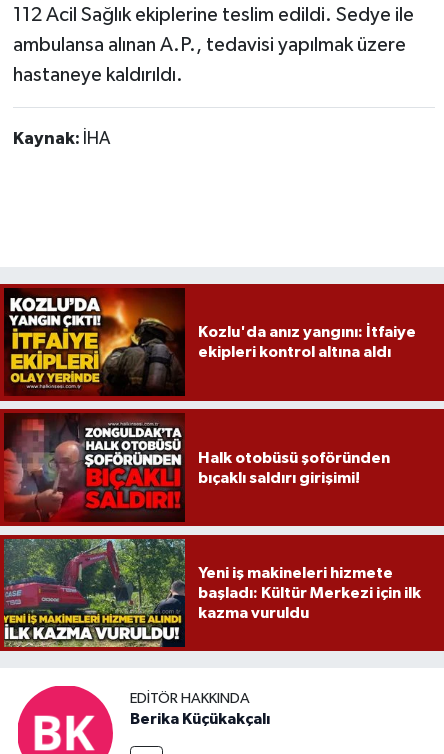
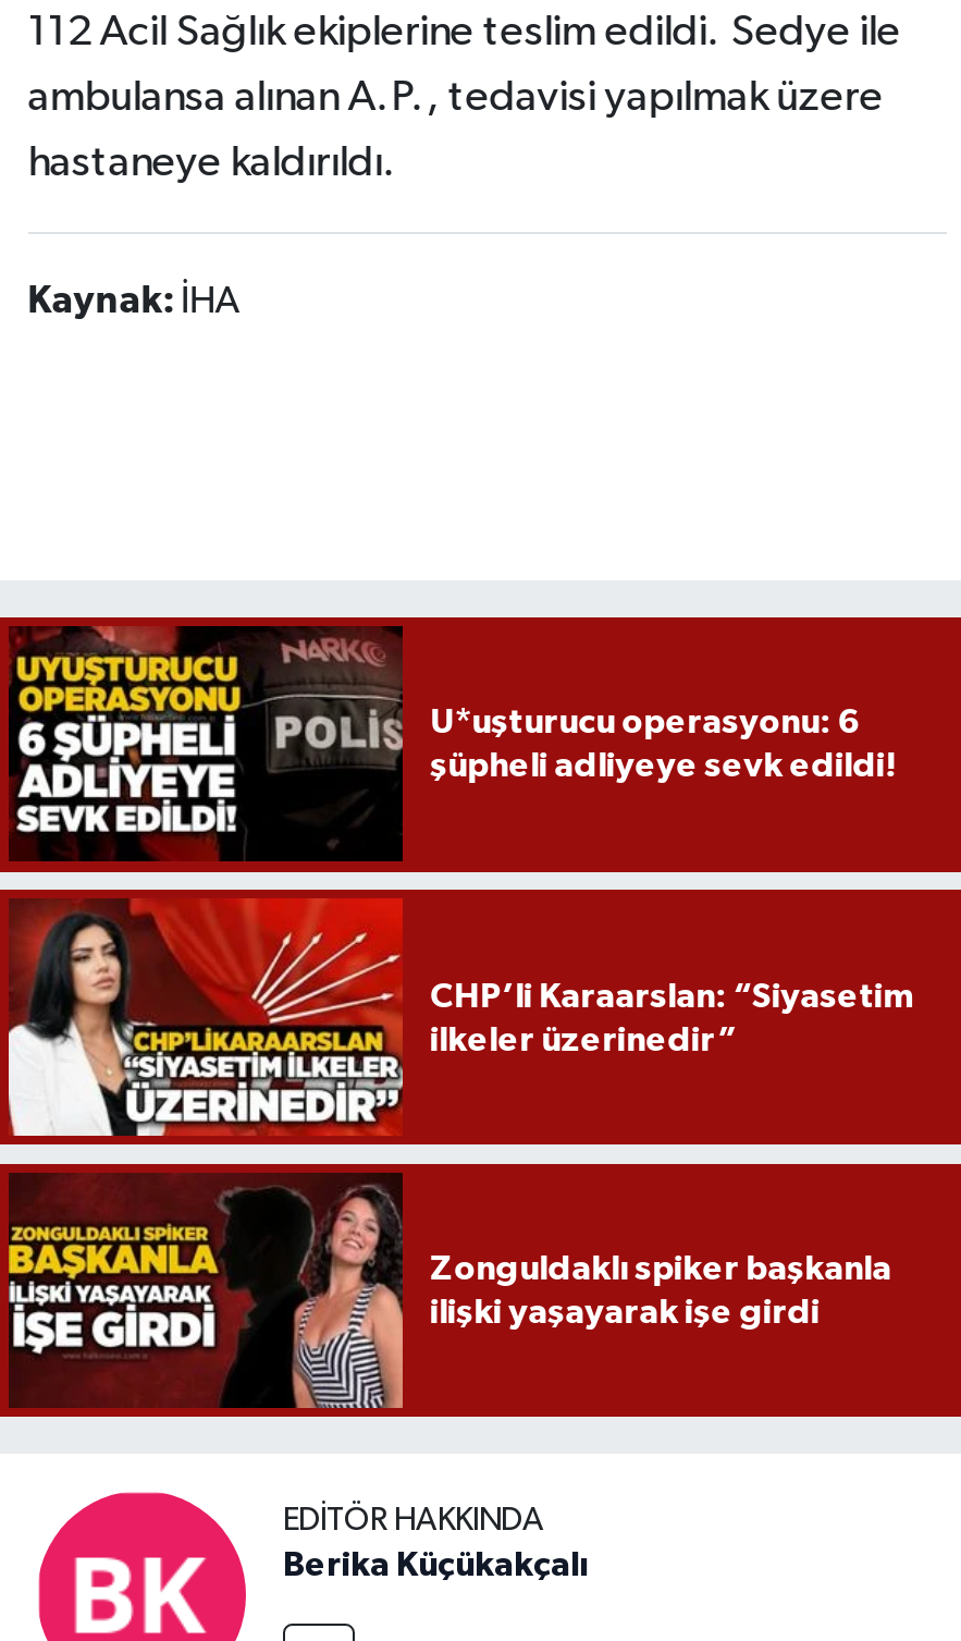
- [image]
- Kozlu'da anız yangını: İtfaiye
- ekipleri kontrol altına aldı
+ [image]
+ U*uşturucu operasyonu: 6
+ şüpheli adliyeye sevk edildi!

- [image]
- Halk otobüsü şoföründen
- bıçaklı saldırı girişimi!
+ [image]
+ CHP’li Karaarslan: “Siyasetim
+ ilkeler üzerinedir”

- [image]
- Yeni iş makineleri hizmete
- başladı: Kültür Merkezi için ilk
- kazma vuruldu
+ [image]
+ Zonguldaklı spiker başkanla
+ ilişki yaşayarak işe girdi
